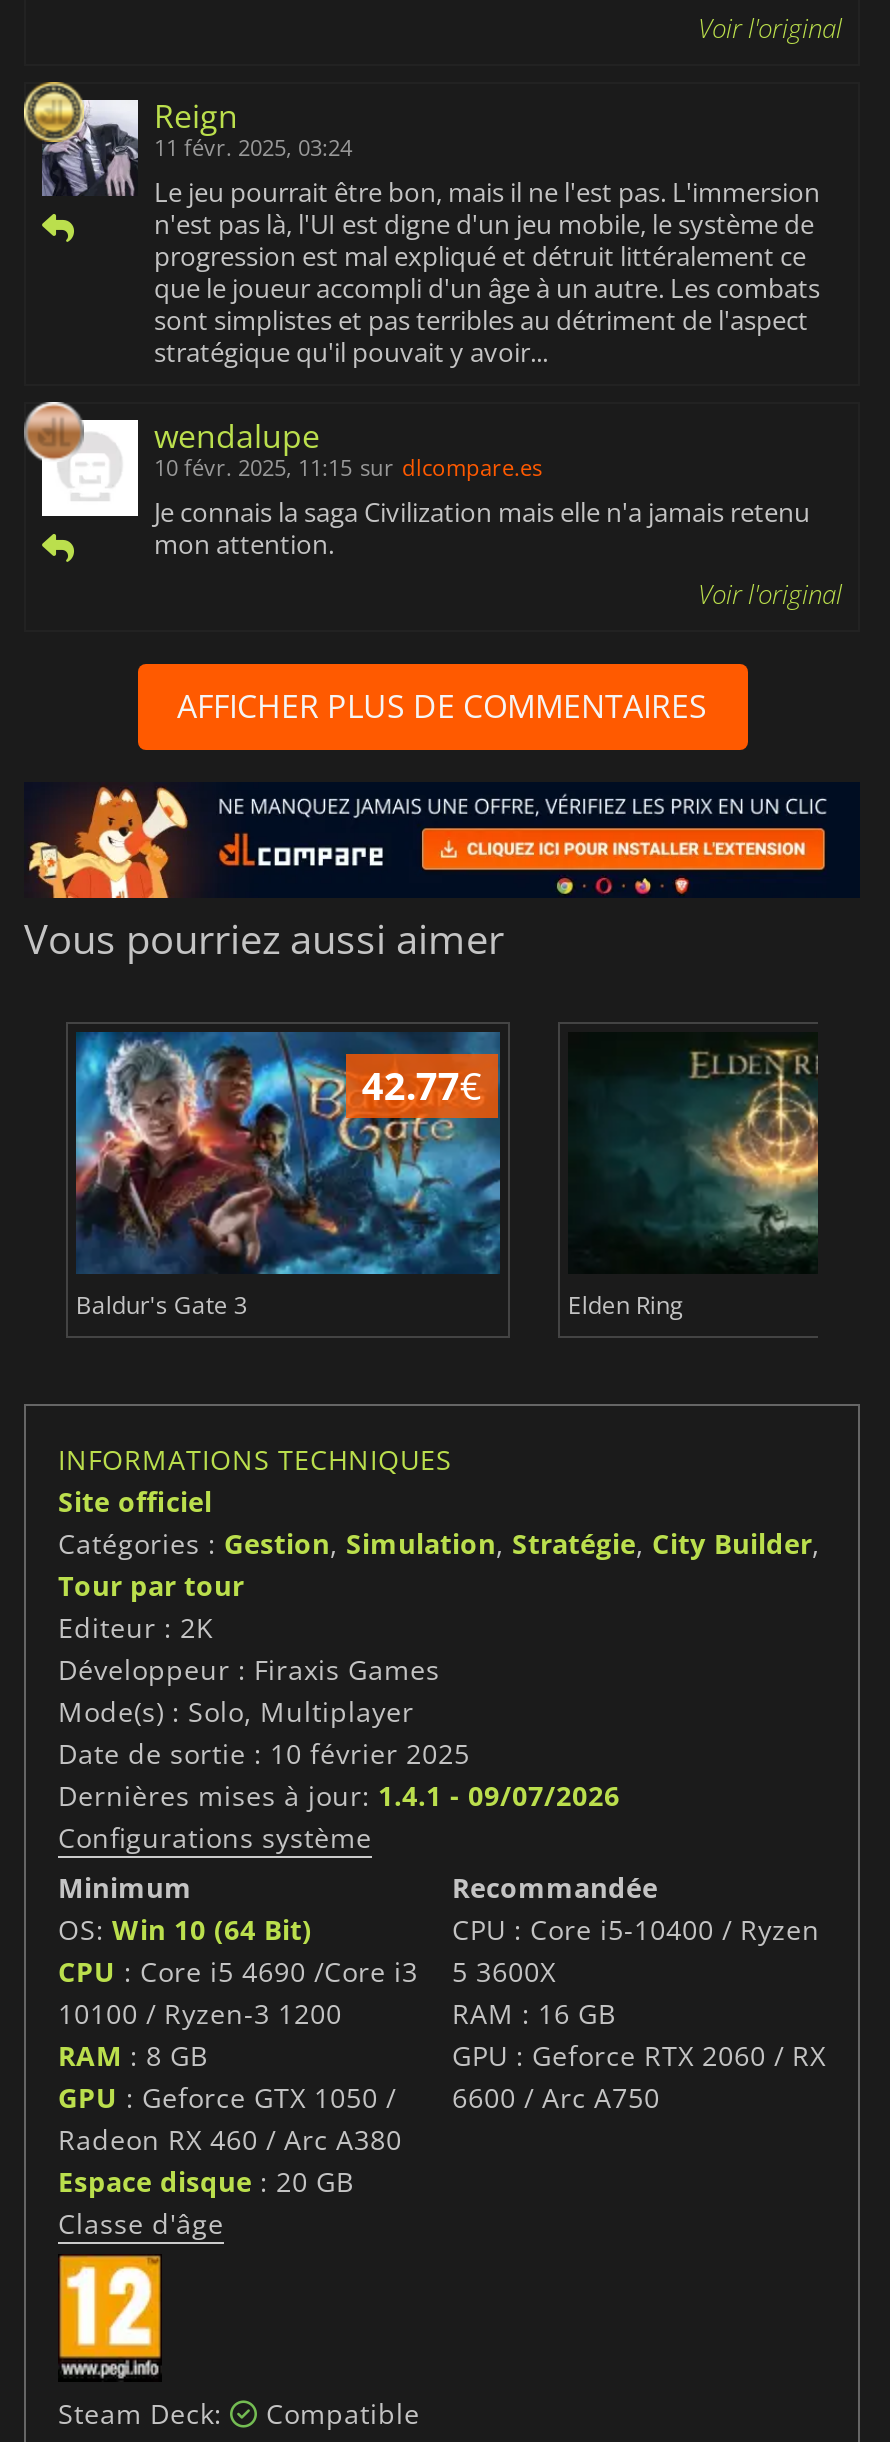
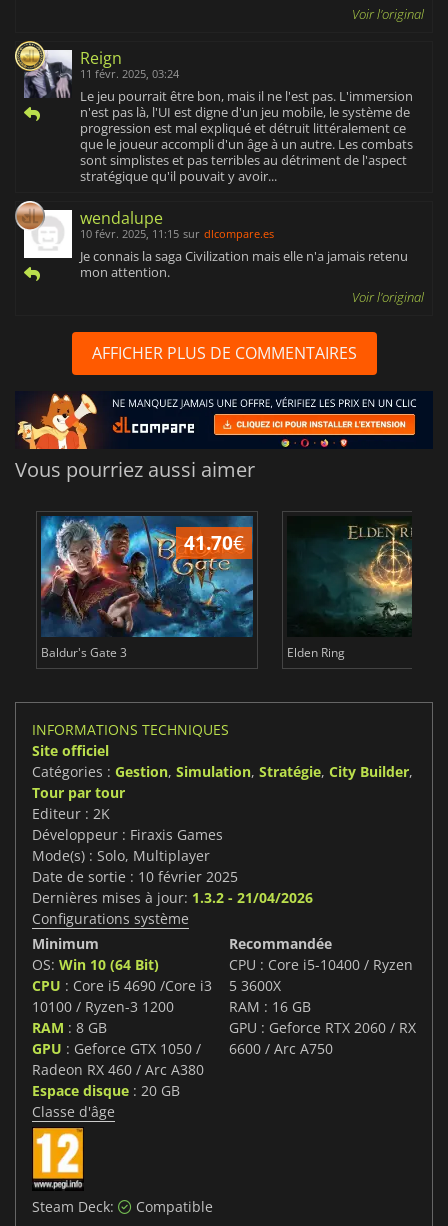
- 42.77€
+ 41.70€

- Dernières mises à jour: 1.4.1 - 09/07/2026
+ Dernières mises à jour: 1.3.2 - 21/04/2026
